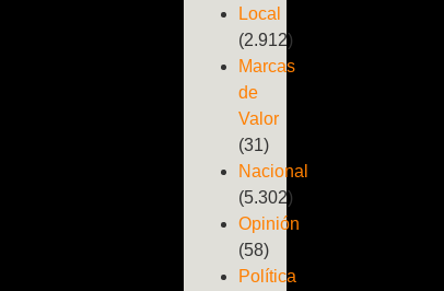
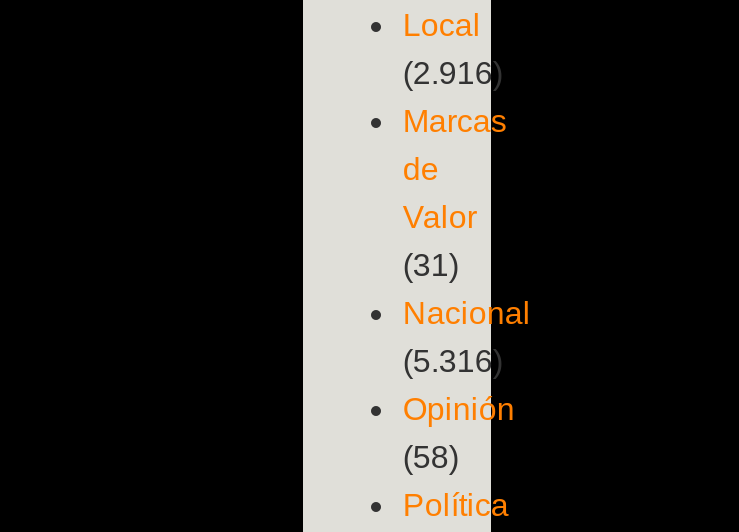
- (2.912)
+ (2.916)

- (5.302)
+ (5.316)
